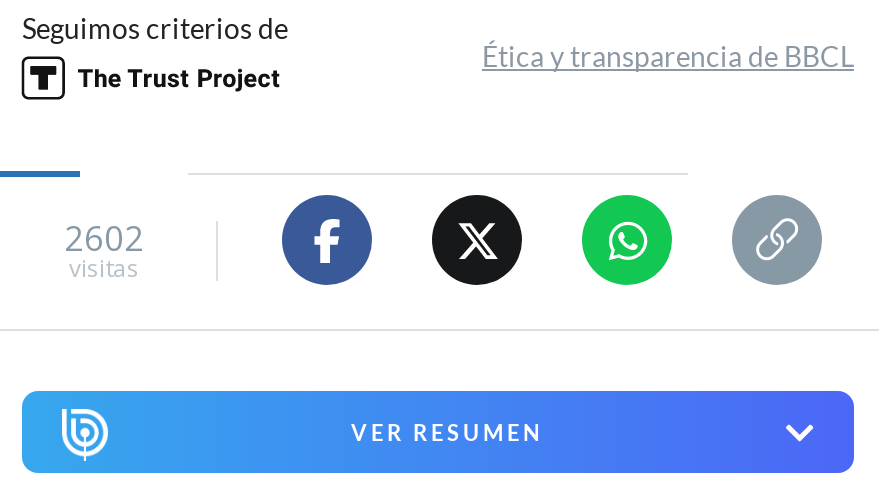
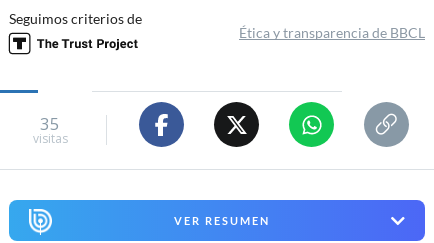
- 2602
+ 35
